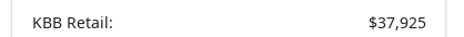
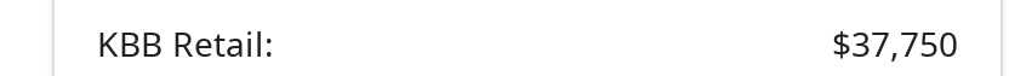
- $37,925
+ $37,750
